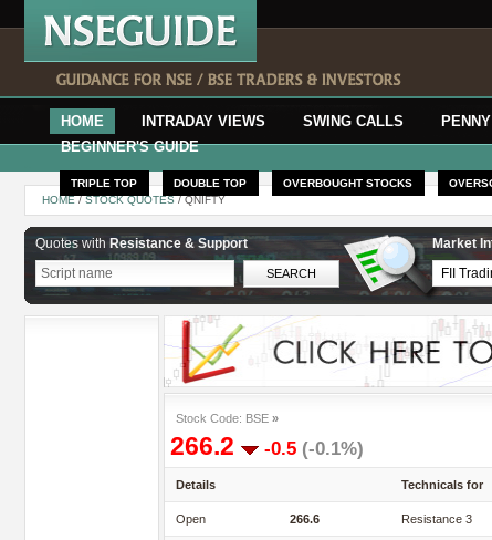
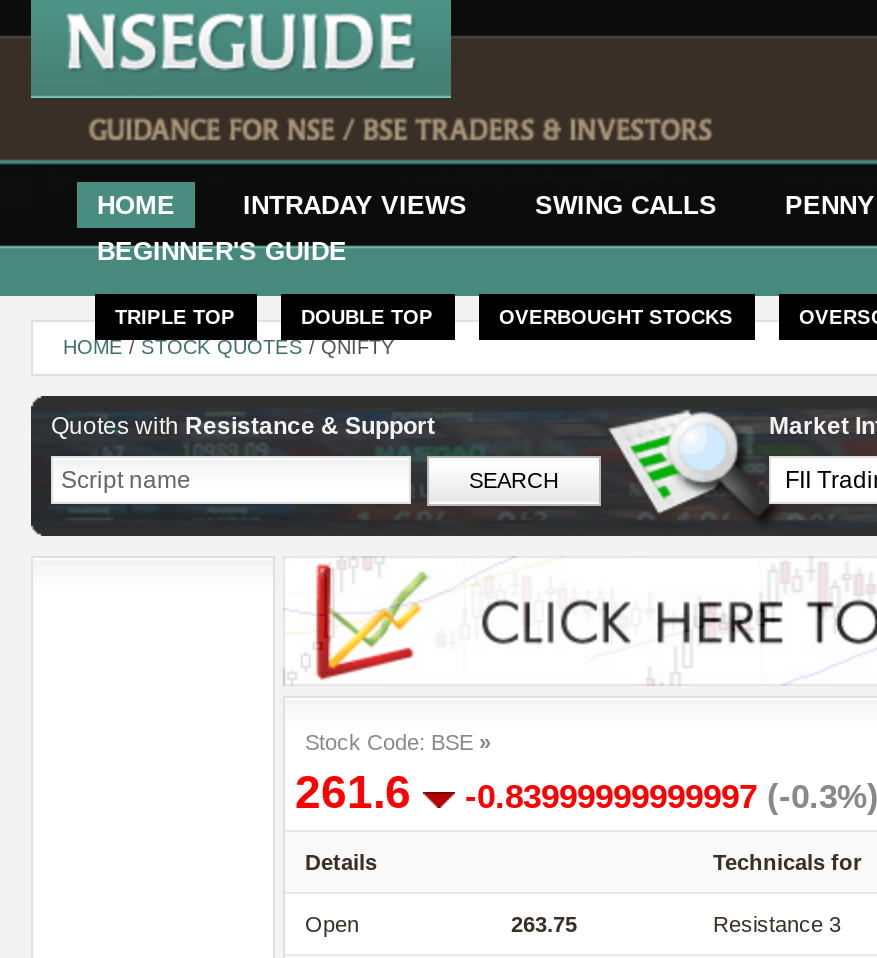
- 266.2
+ 261.6

- -0.5 (-0.1%)
+ -0.83999999999997 (-0.3%)

- 266.6
+ 263.75
